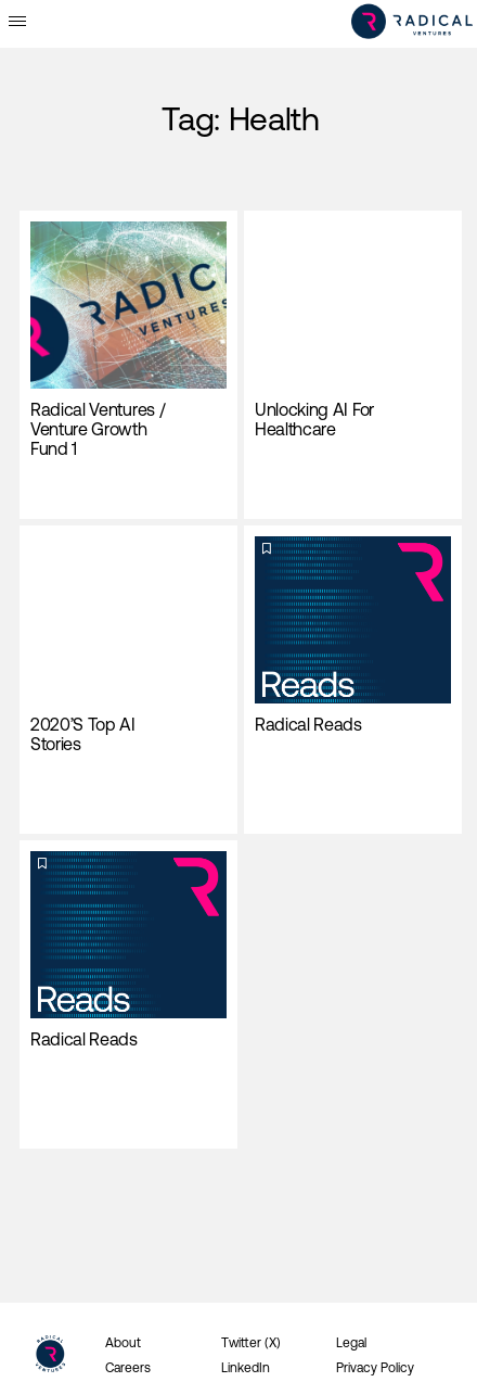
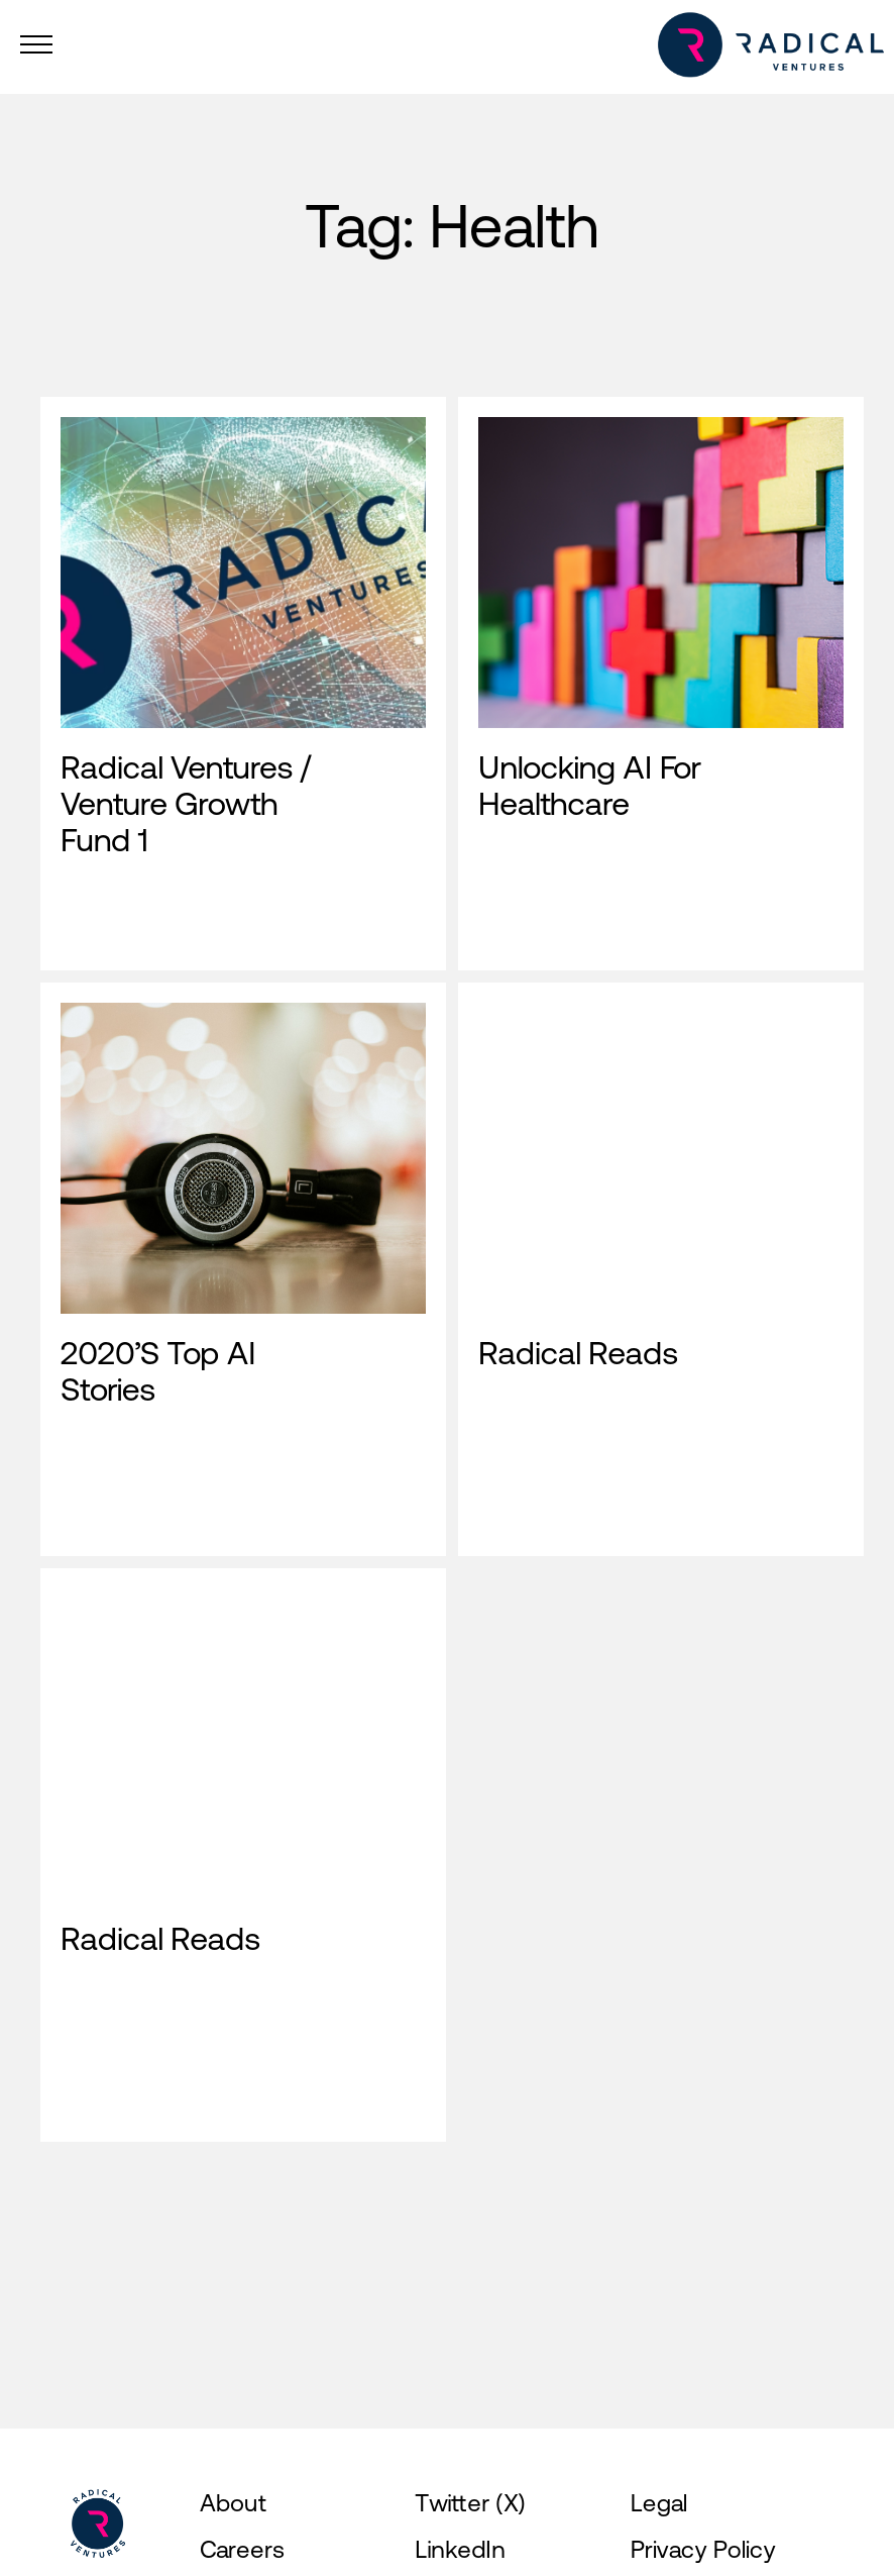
+ [image]

+ [image]

- [image]

- [image]
